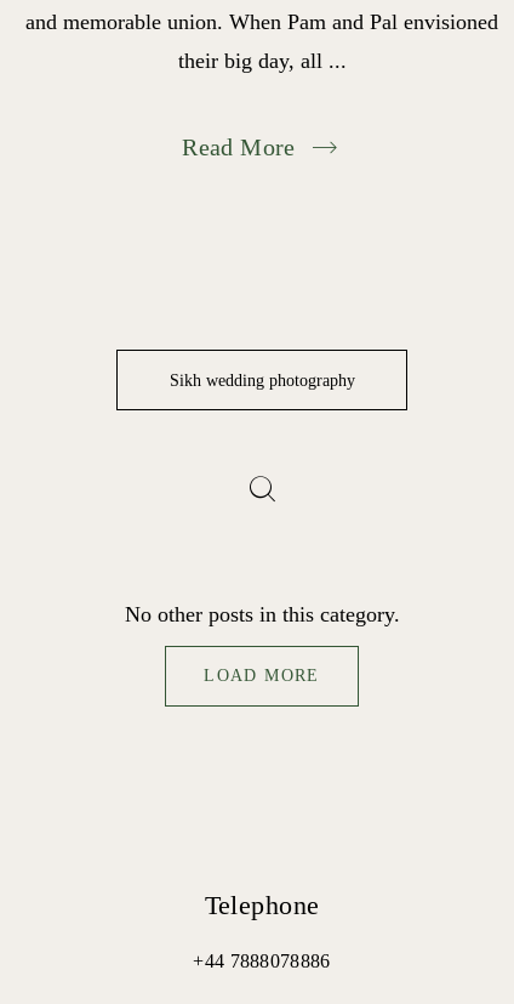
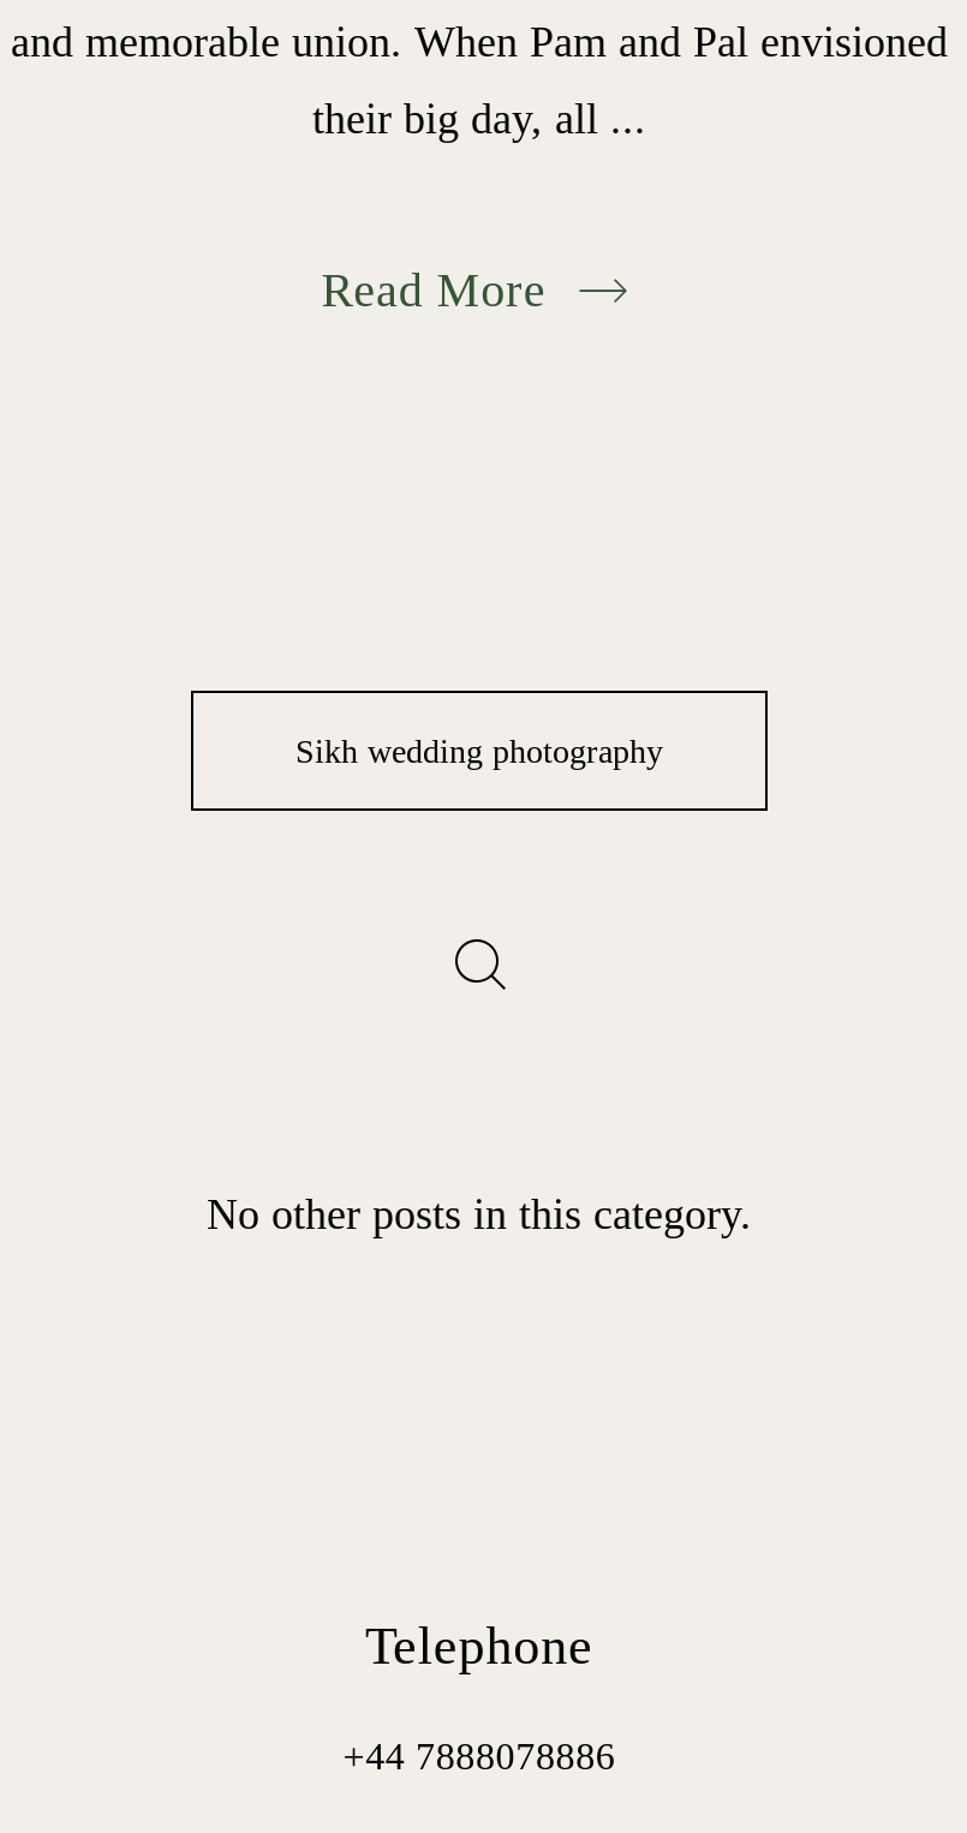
- LOAD MORE
